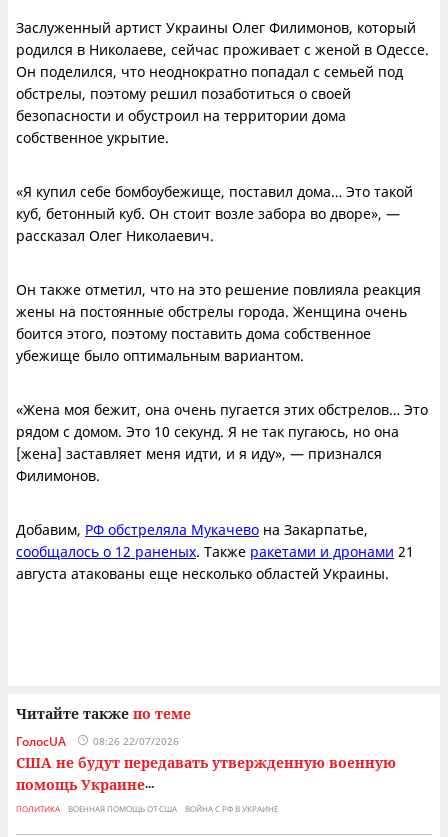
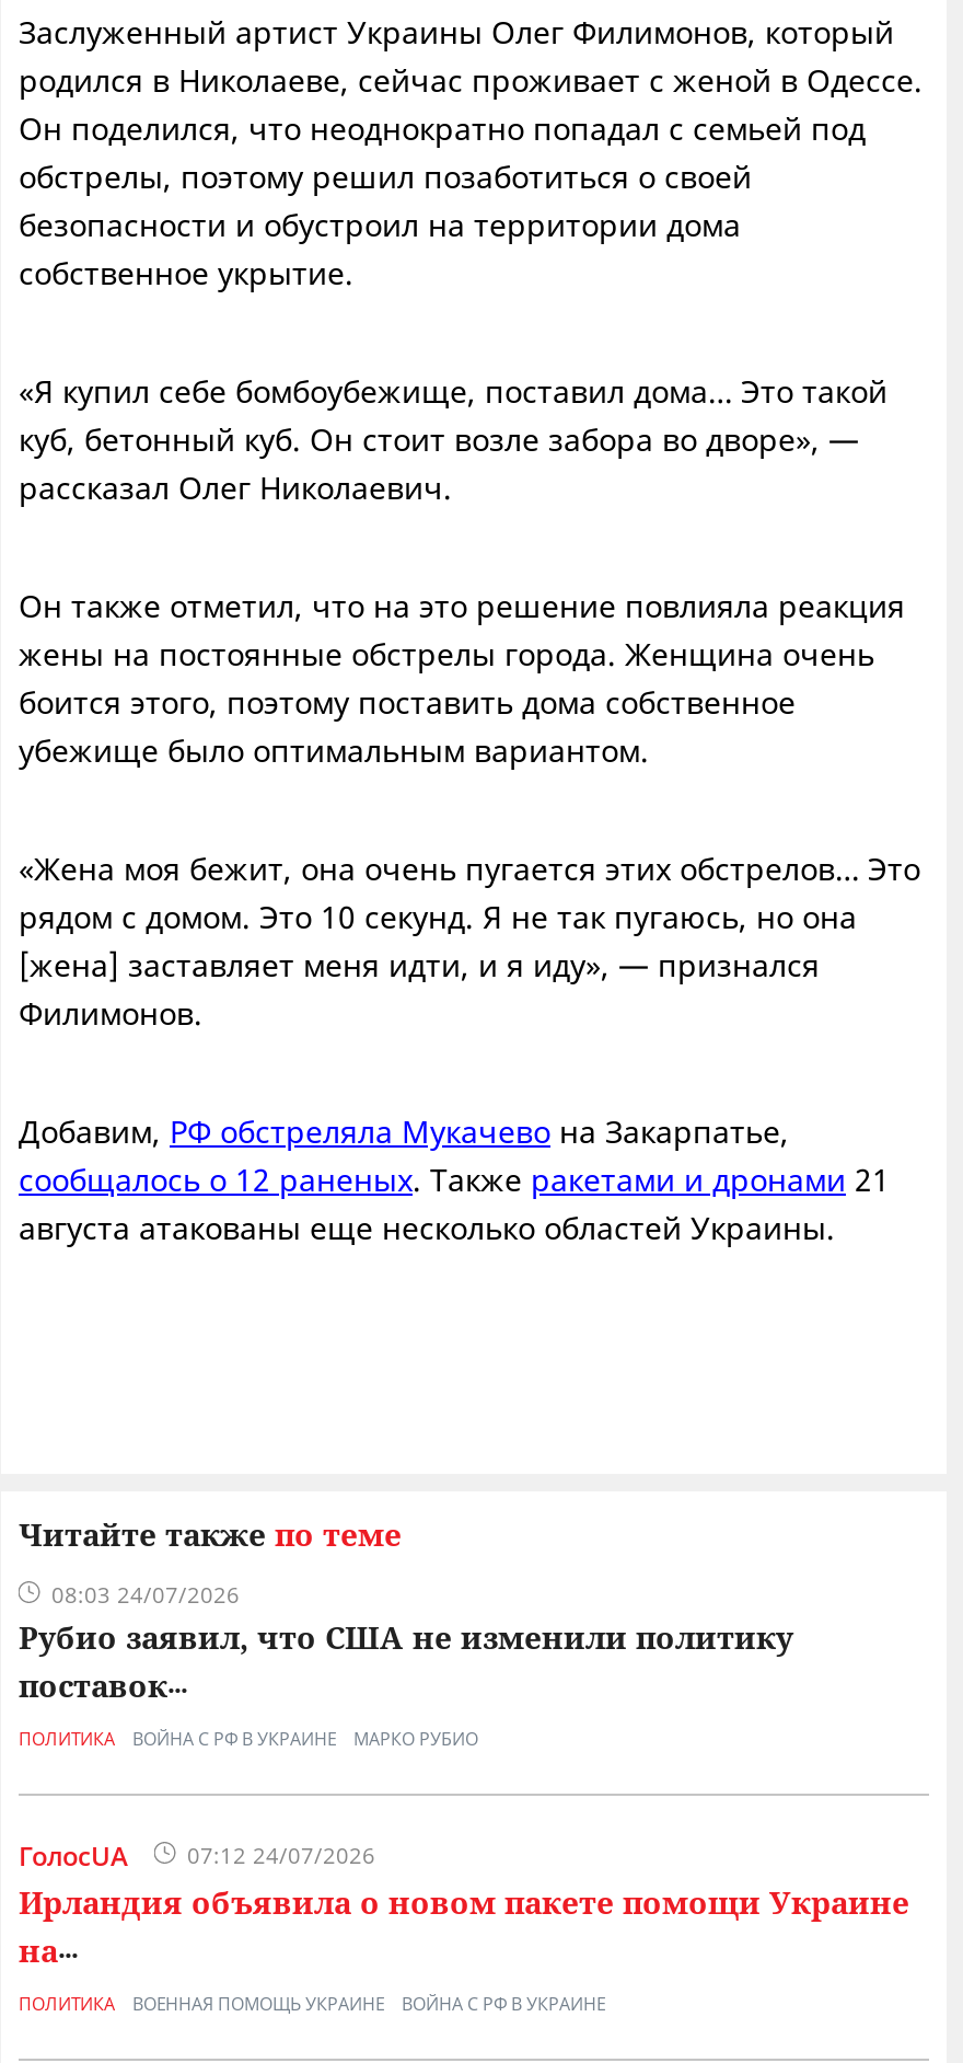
+ 08:03 24/07/2026
+ Рубио заявил, что США не изменили политику
+ поставок...
+ ПОЛИТИКА
+ ВОЙНА С РФ В УКРАИНЕ
+ МАРКО РУБИО

- 08:26 22/07/2026
- США не будут передавать утвержденную военную
- помощь Украине...
+ 07:12 24/07/2026
+ Ирландия объявила о новом пакете помощи Украине
+ на...

- ВОЕННАЯ ПОМОЩЬ ОТ США
+ ВОЕННАЯ ПОМОЩЬ УКРАИНЕ
